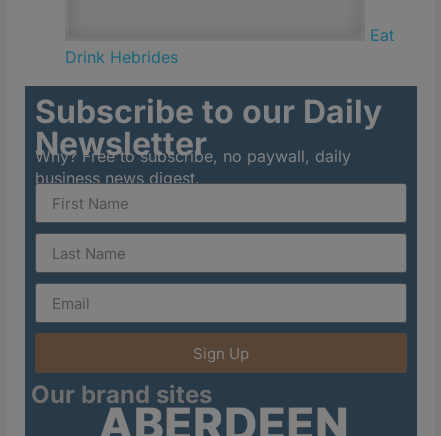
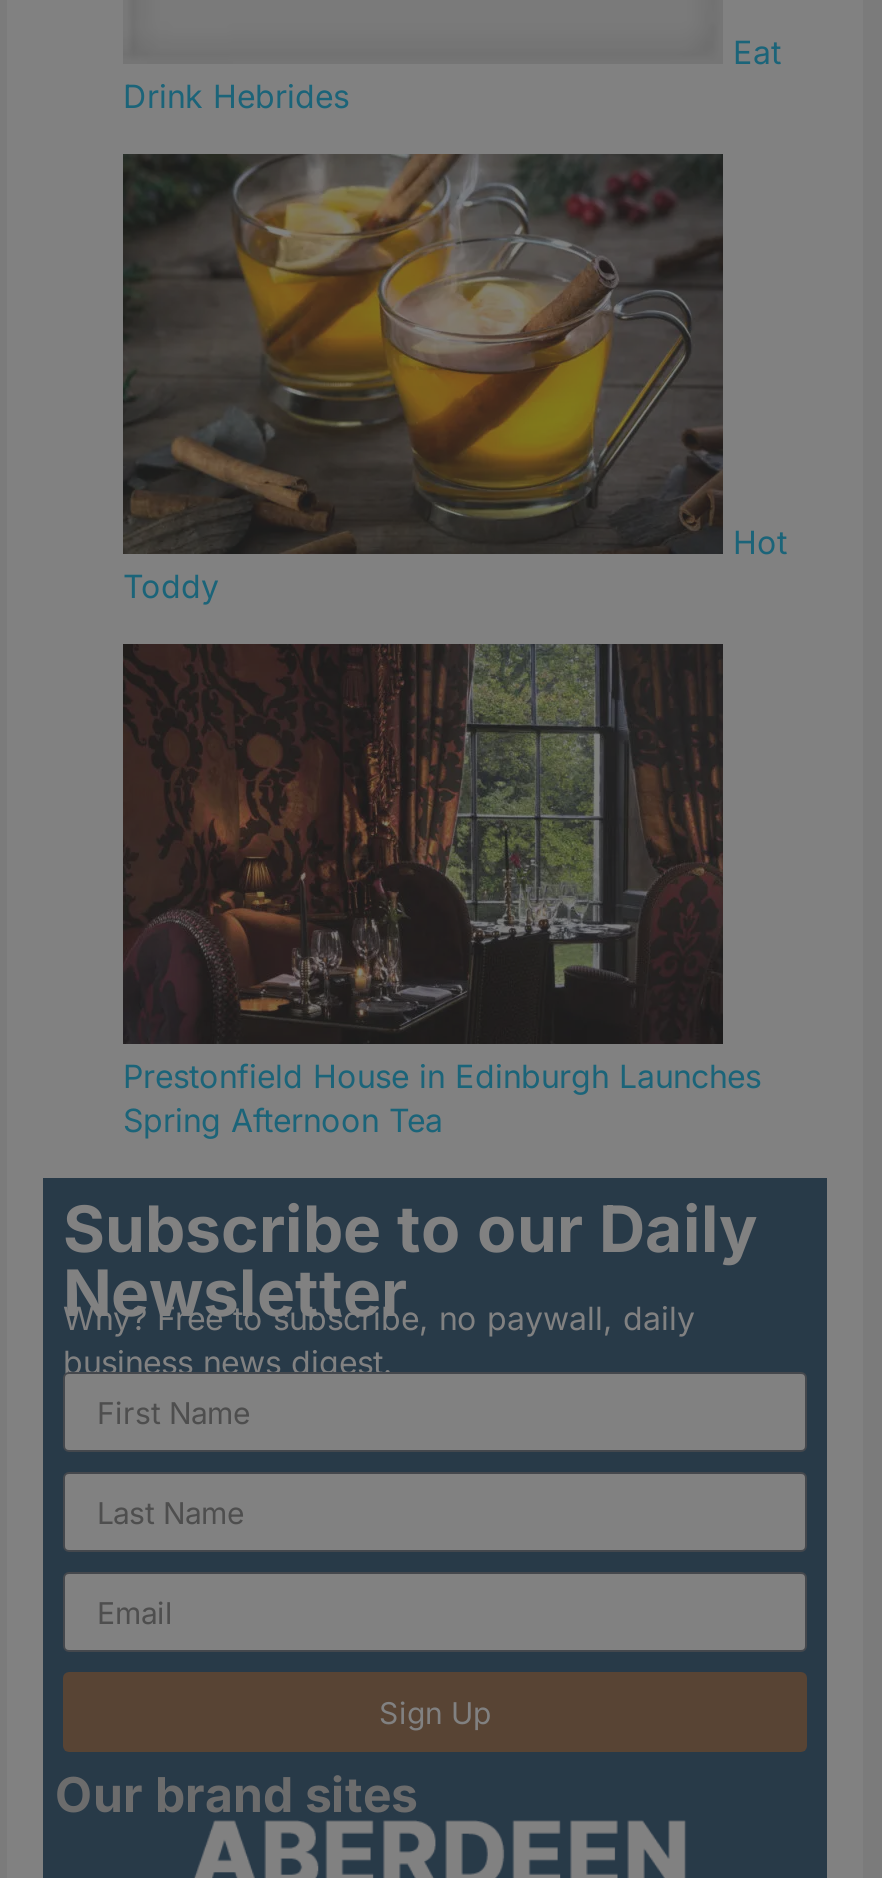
+ [image]
+ Hot
+ Toddy

+ [image]
+ Prestonfield House in Edinburgh Launches
+ Spring Afternoon Tea
